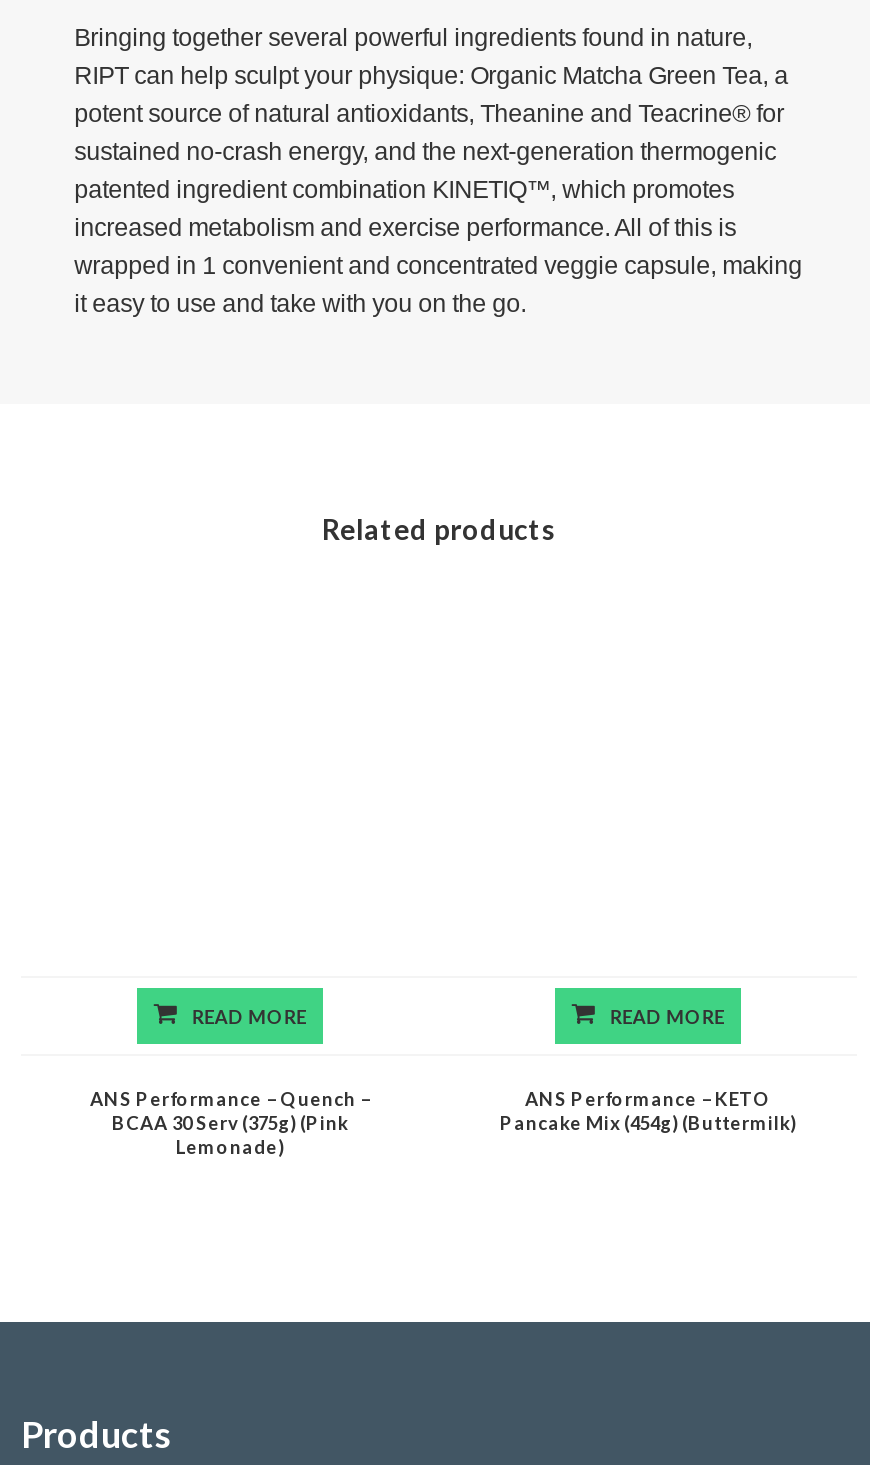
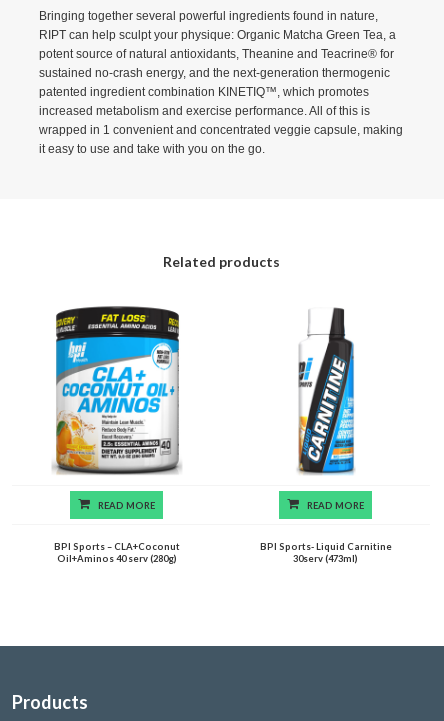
+ [image]

+ [image]

- ANS Performance – Quench –
- BCAA 30 Serv (375g) (Pink
- Lemonade)
+ BPI Sports – CLA+Coconut
+ Oil+Aminos 40 serv (280g)

- ANS Performance – KETO
- Pancake Mix (454g) (Buttermilk)
+ BPI Sports- Liquid Carnitine
+ 30serv (473ml)
